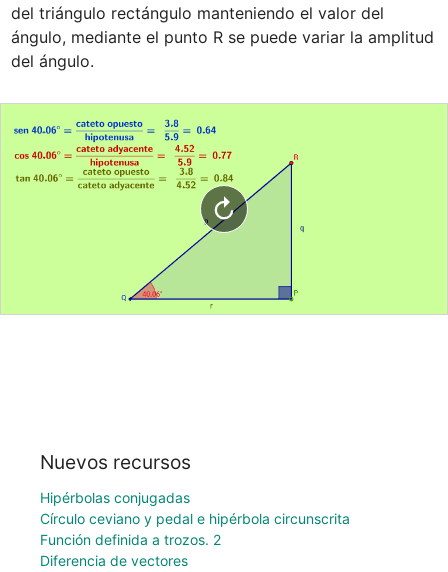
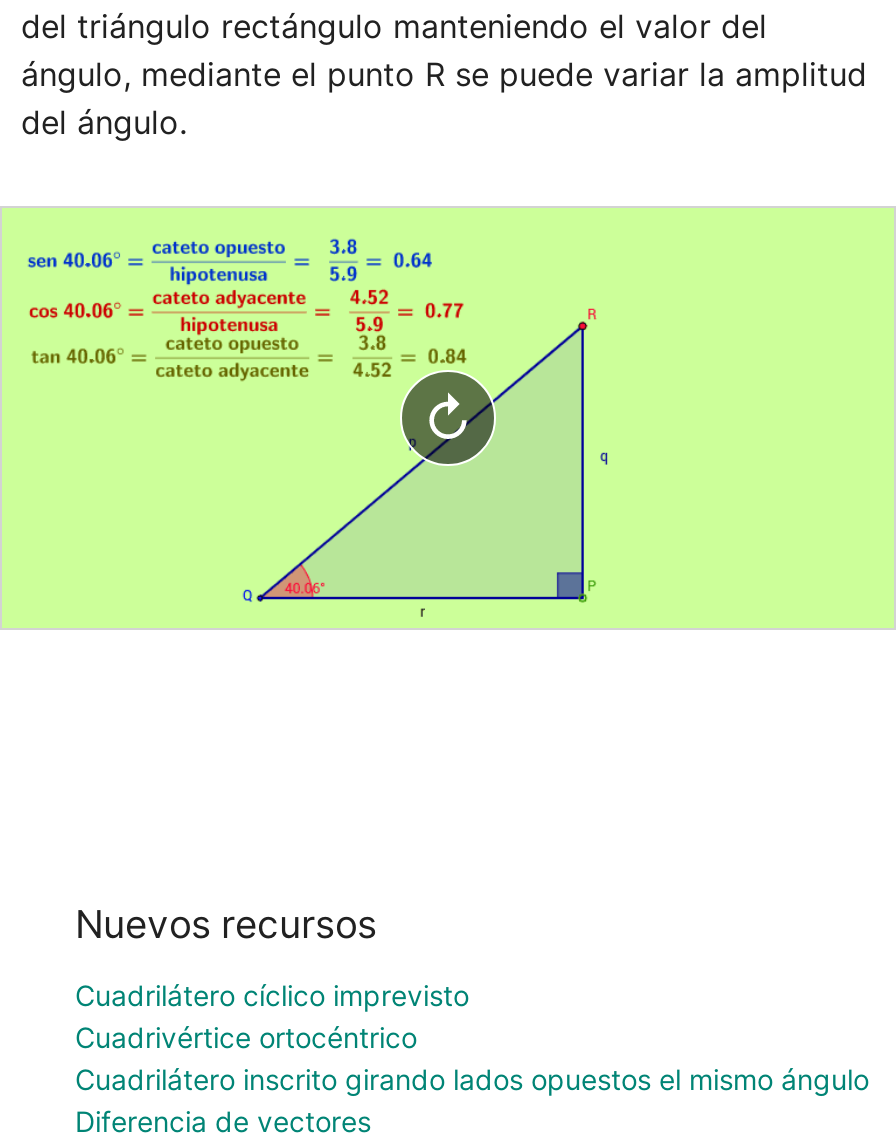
- Hipérbolas conjugadas
- Círculo ceviano y pedal e hipérbola circunscrita
- Función definida a trozos. 2
+ Cuadrilátero cíclico imprevisto
+ Cuadrivértice ortocéntrico
+ Cuadrilátero inscrito girando lados opuestos el mismo ángulo
